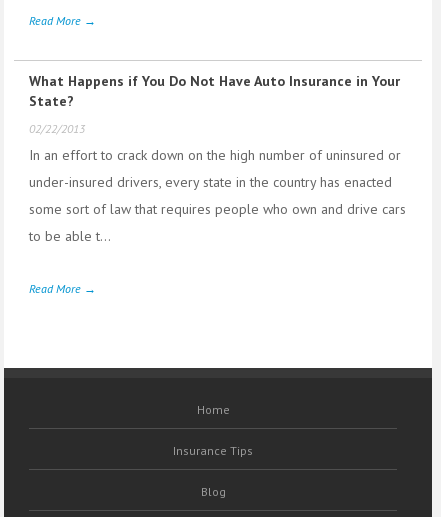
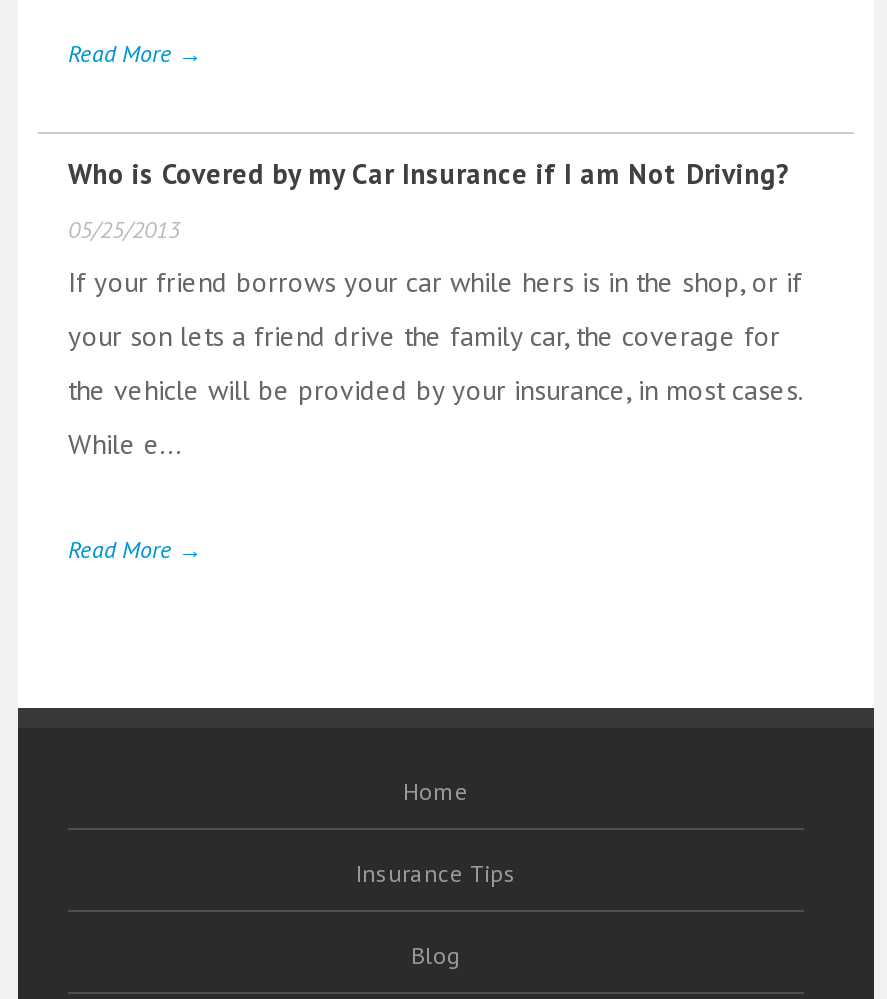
- What Happens if You Do Not Have Auto Insurance in Your
- State?
+ Who is Covered by my Car Insurance if I am Not Driving?

- 02/22/2013
+ 05/25/2013

- In an effort to crack down on the high number of uninsured or
+ If your friend borrows your car while hers is in the shop, or if

- under-insured drivers, every state in the country has enacted
+ your son lets a friend drive the family car, the coverage for

- some sort of law that requires people who own and drive cars
+ the vehicle will be provided by your insurance, in most cases.

- to be able t...
+ While e...
